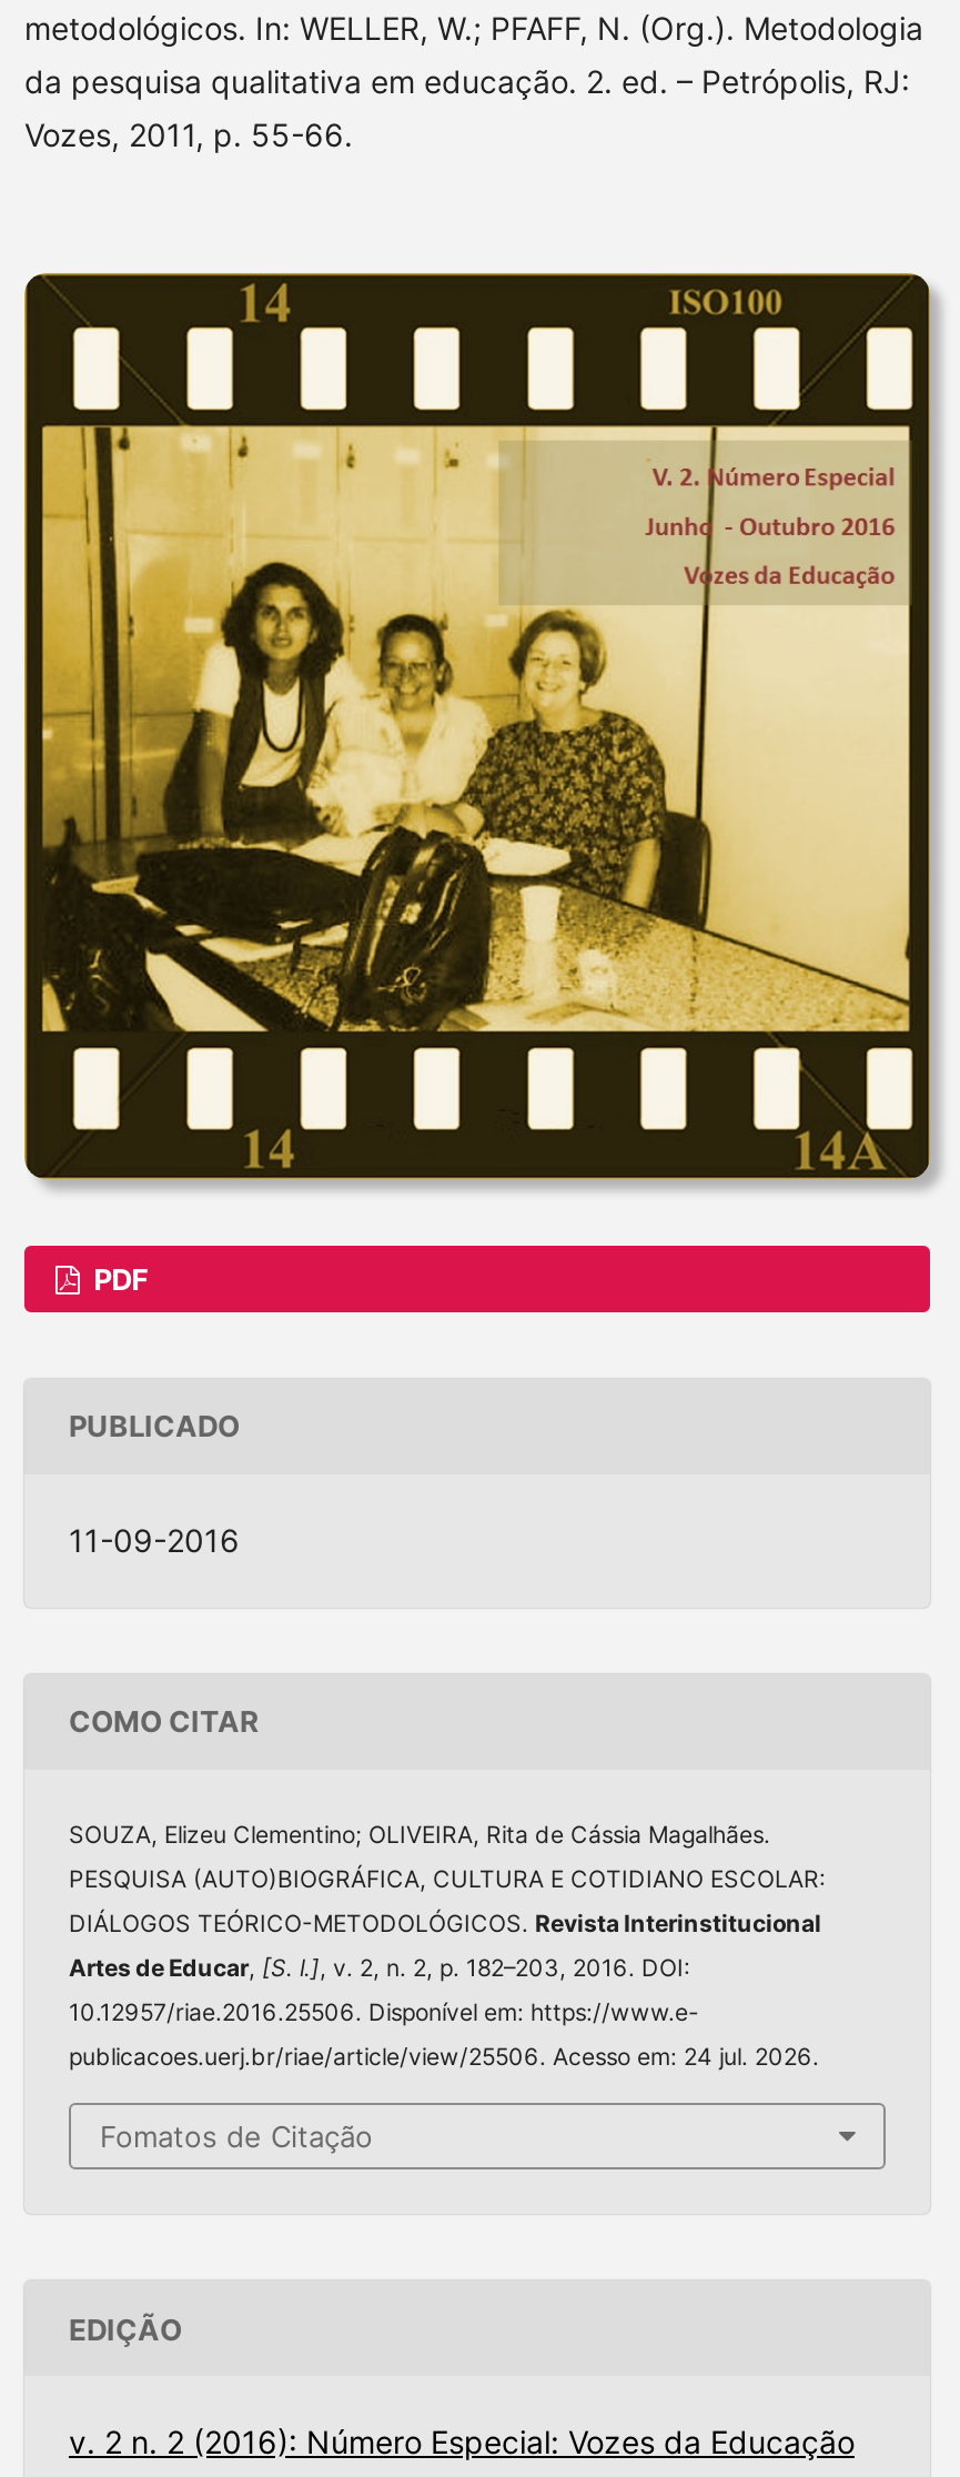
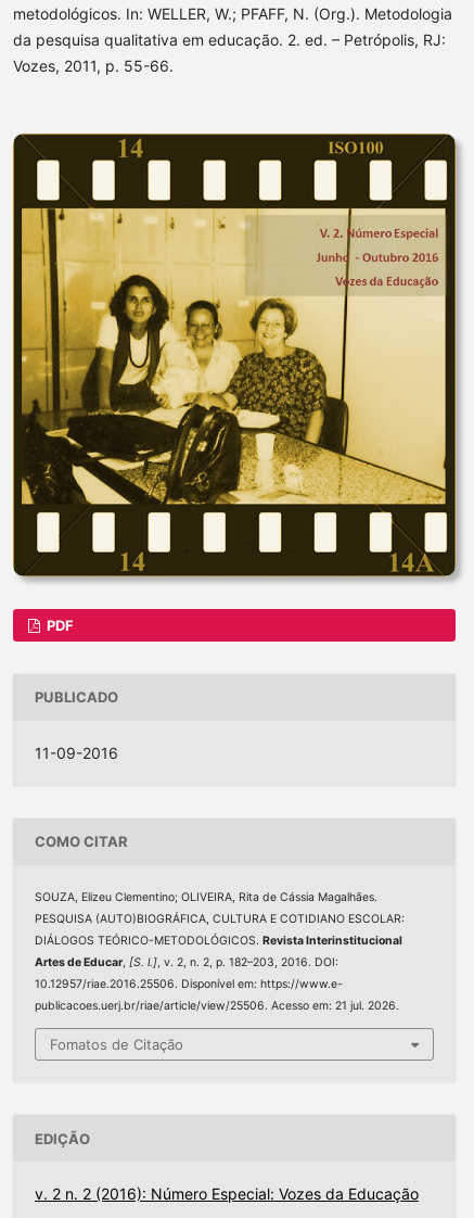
- publicacoes.uerj.br/riae/article/view/25506. Acesso em: 24 jul. 2026.
+ publicacoes.uerj.br/riae/article/view/25506. Acesso em: 21 jul. 2026.
